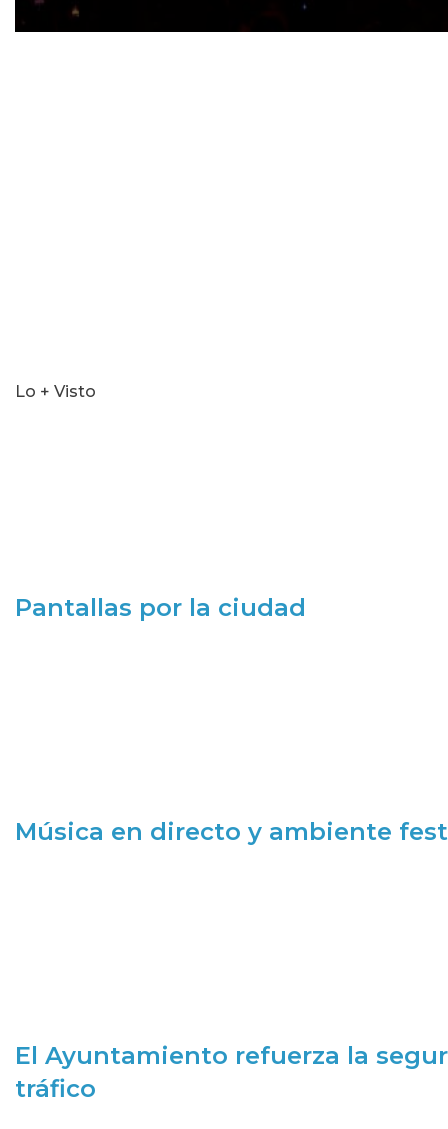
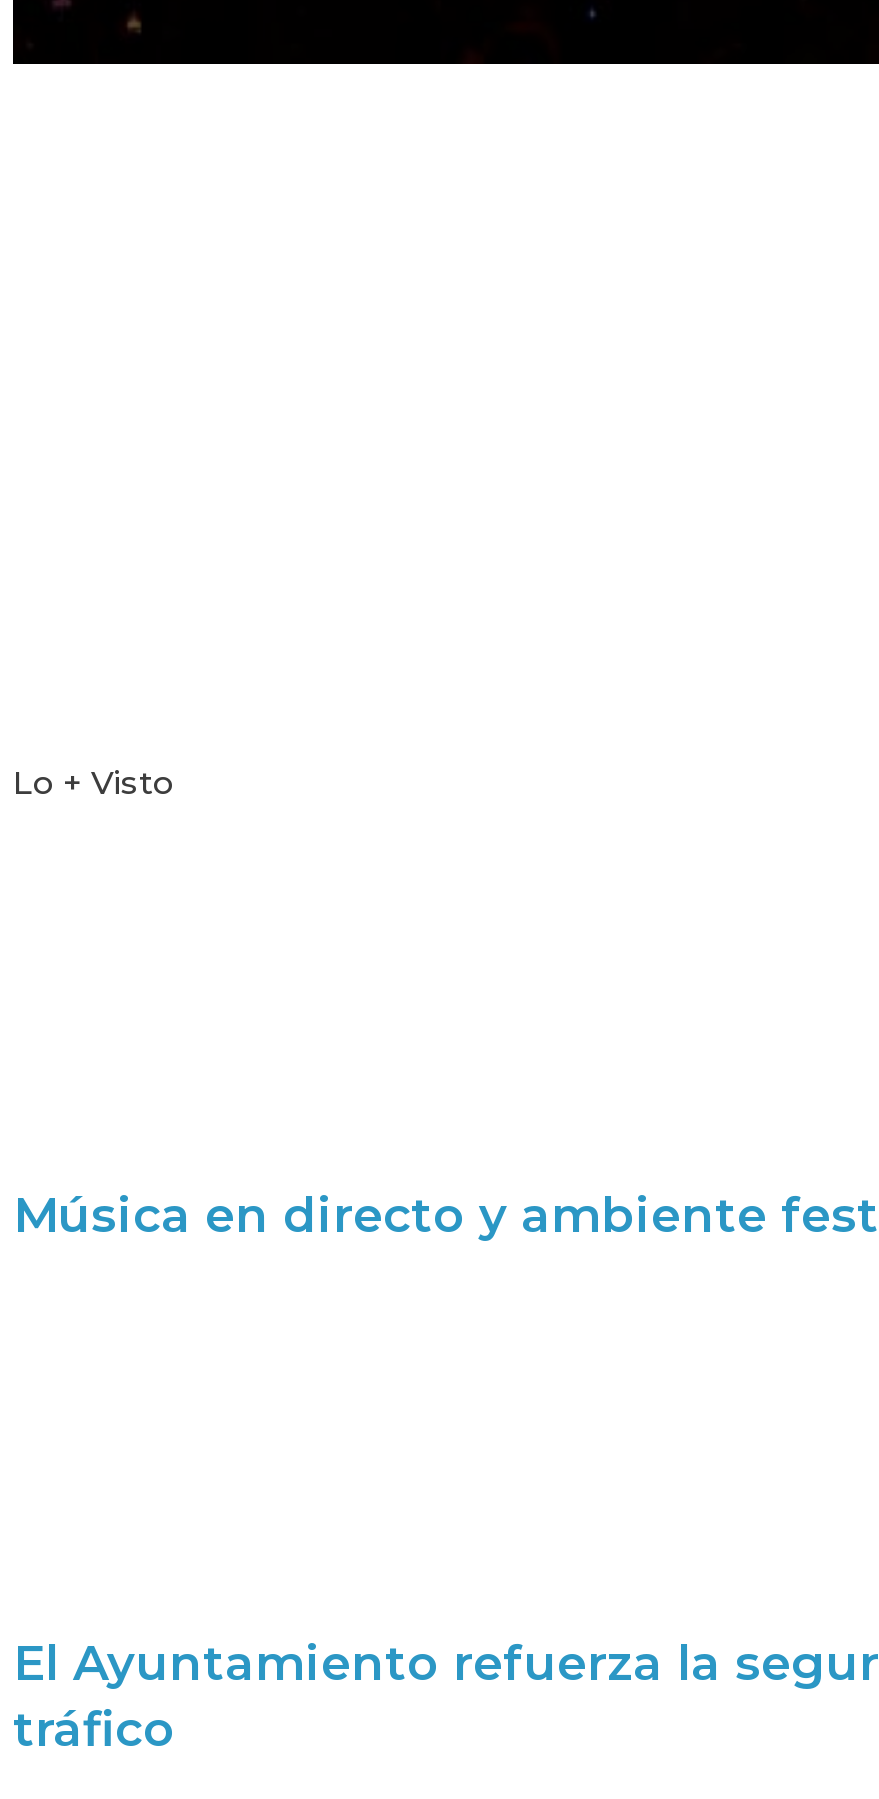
- Pantallas por la ciudad
